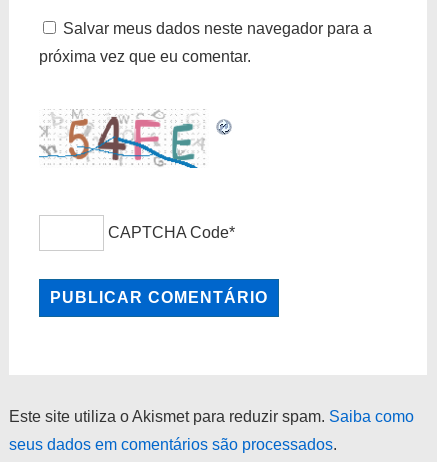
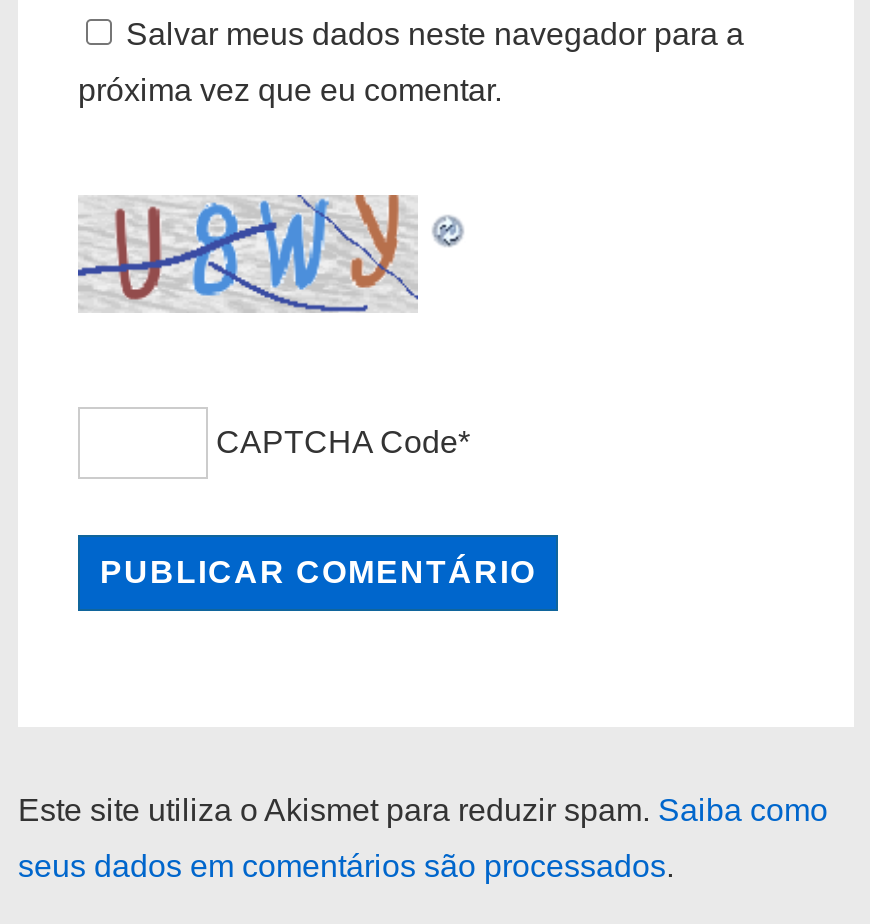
- [image]
+ [image]
